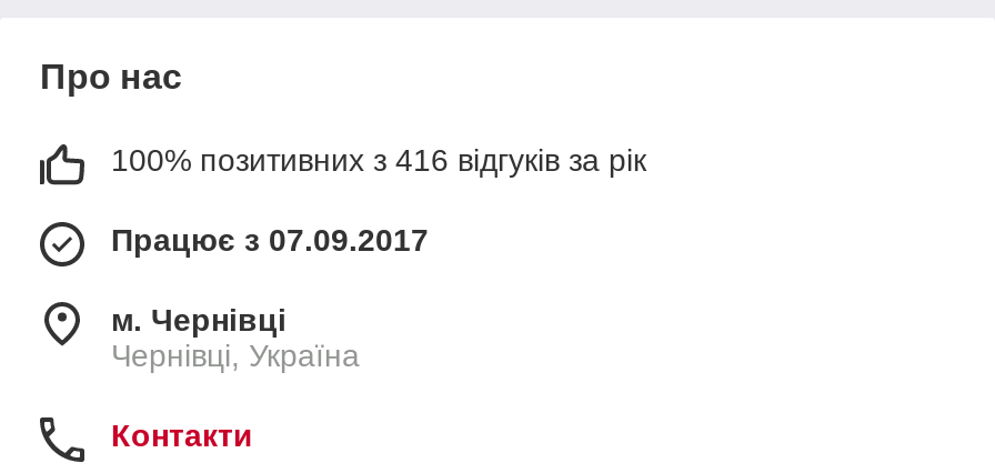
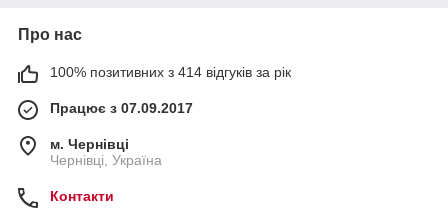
- 100% позитивних з 416 відгуків за рік
+ 100% позитивних з 414 відгуків за рік
